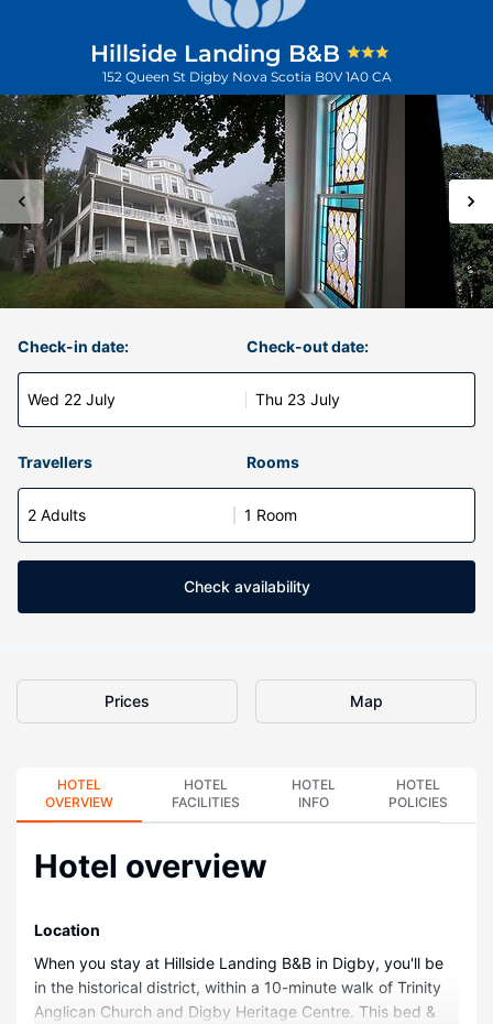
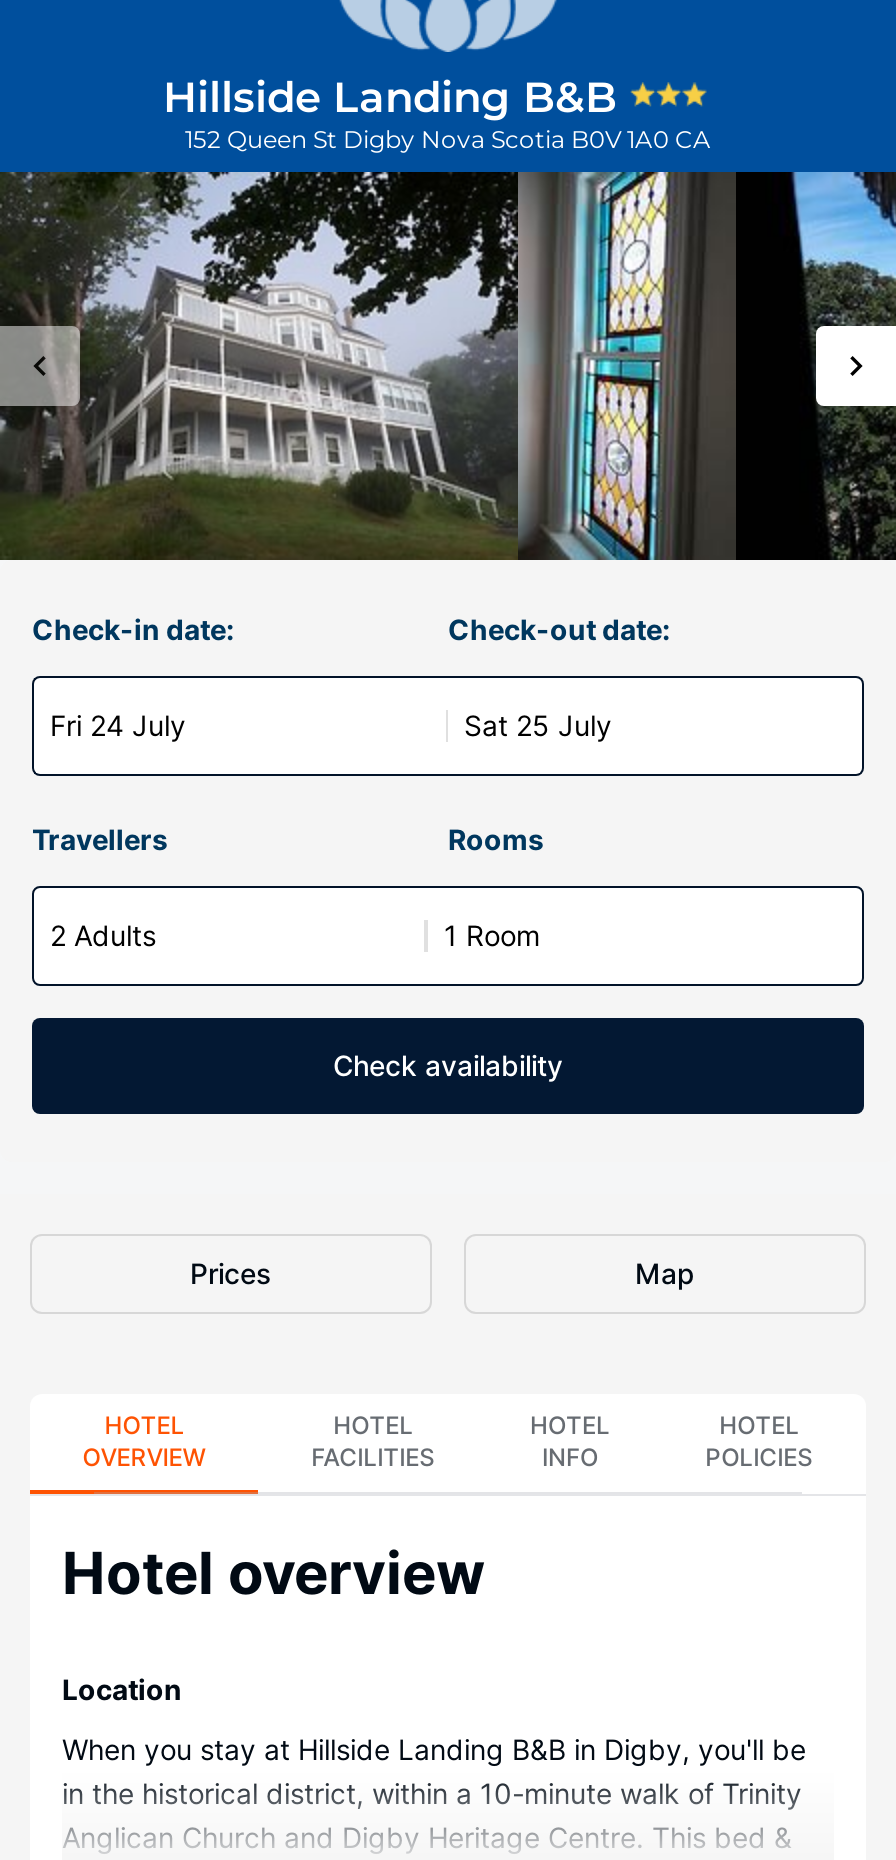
- Wed 22 July
+ Fri 24 July

- Thu 23 July
+ Sat 25 July
